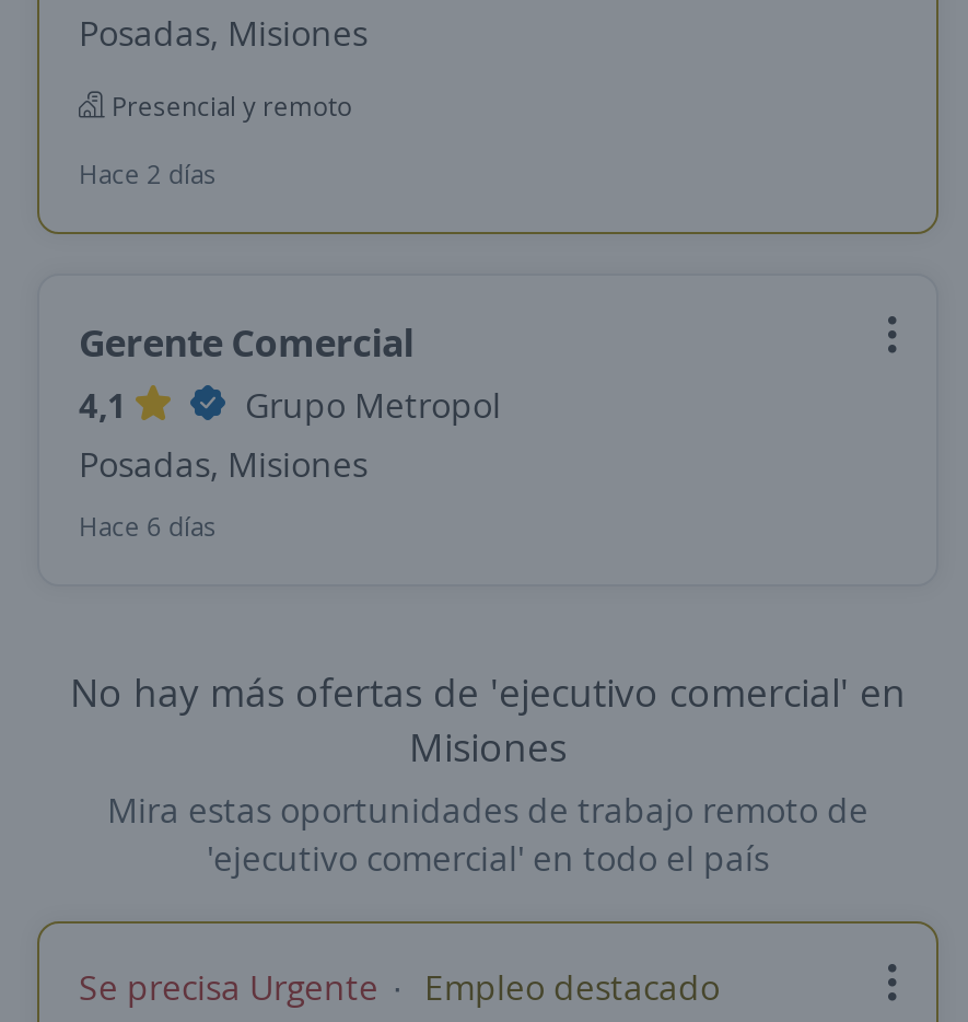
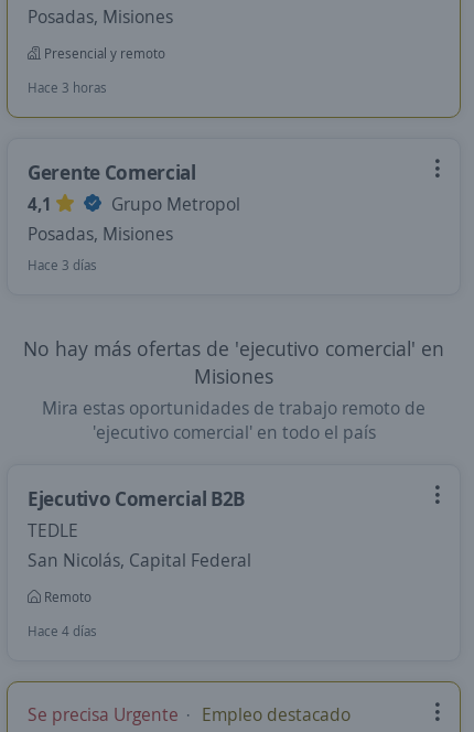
- Hace 2 días
+ Hace 3 horas

- Hace 6 días
+ Hace 3 días

+ Ejecutivo Comercial B2B
+ TEDLE
+ San Nicolás, Capital Federal
+ Remoto
+ Hace 4 días
